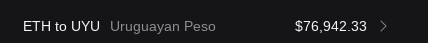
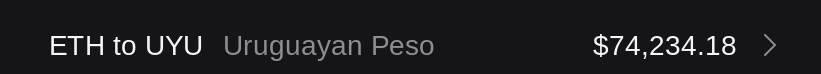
- $76,942.33
+ $74,234.18
